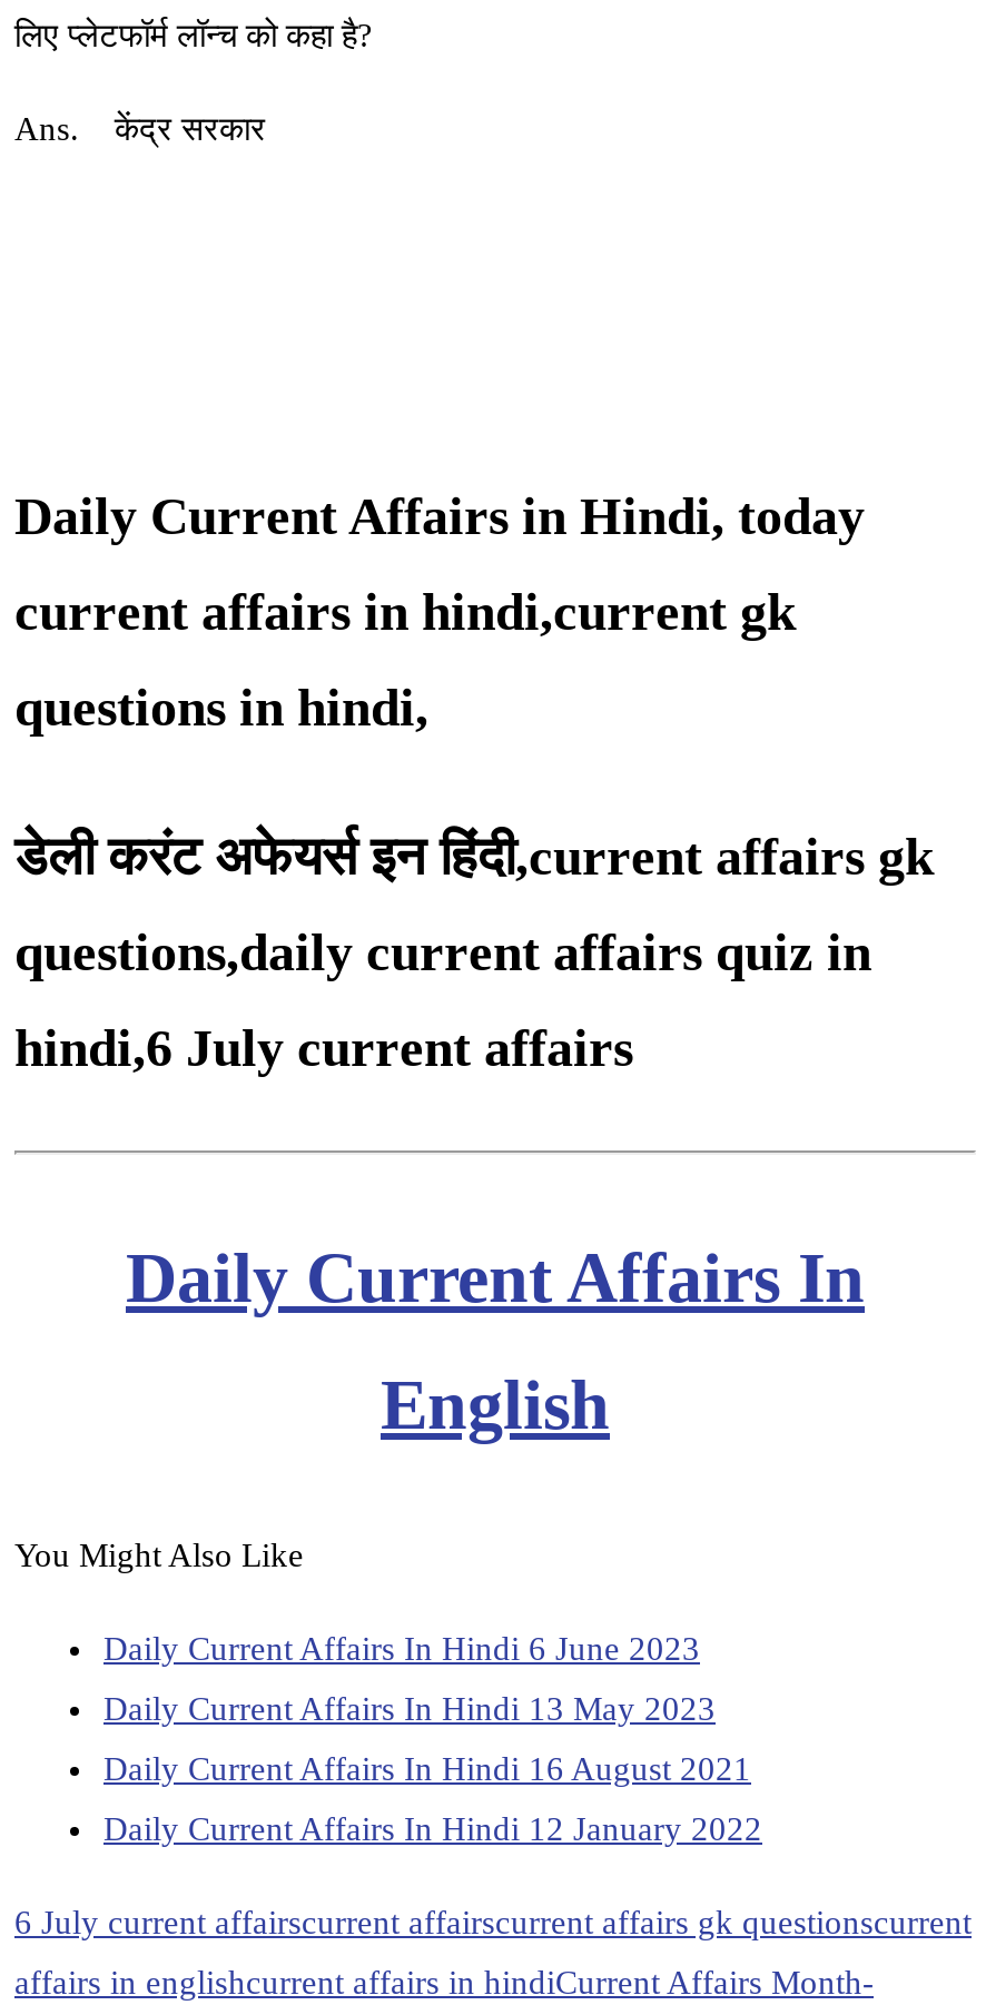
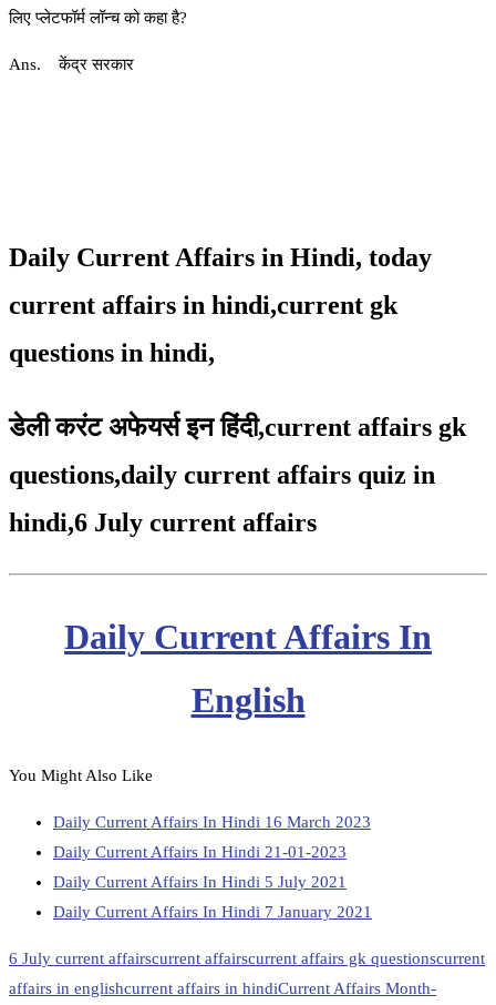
- Daily Current Affairs In Hindi 6 June 2023
+ Daily Current Affairs In Hindi 16 March 2023

- Daily Current Affairs In Hindi 13 May 2023
+ Daily Current Affairs In Hindi 21-01-2023

- Daily Current Affairs In Hindi 16 August 2021
+ Daily Current Affairs In Hindi 5 July 2021

- Daily Current Affairs In Hindi 12 January 2022
+ Daily Current Affairs In Hindi 7 January 2021
